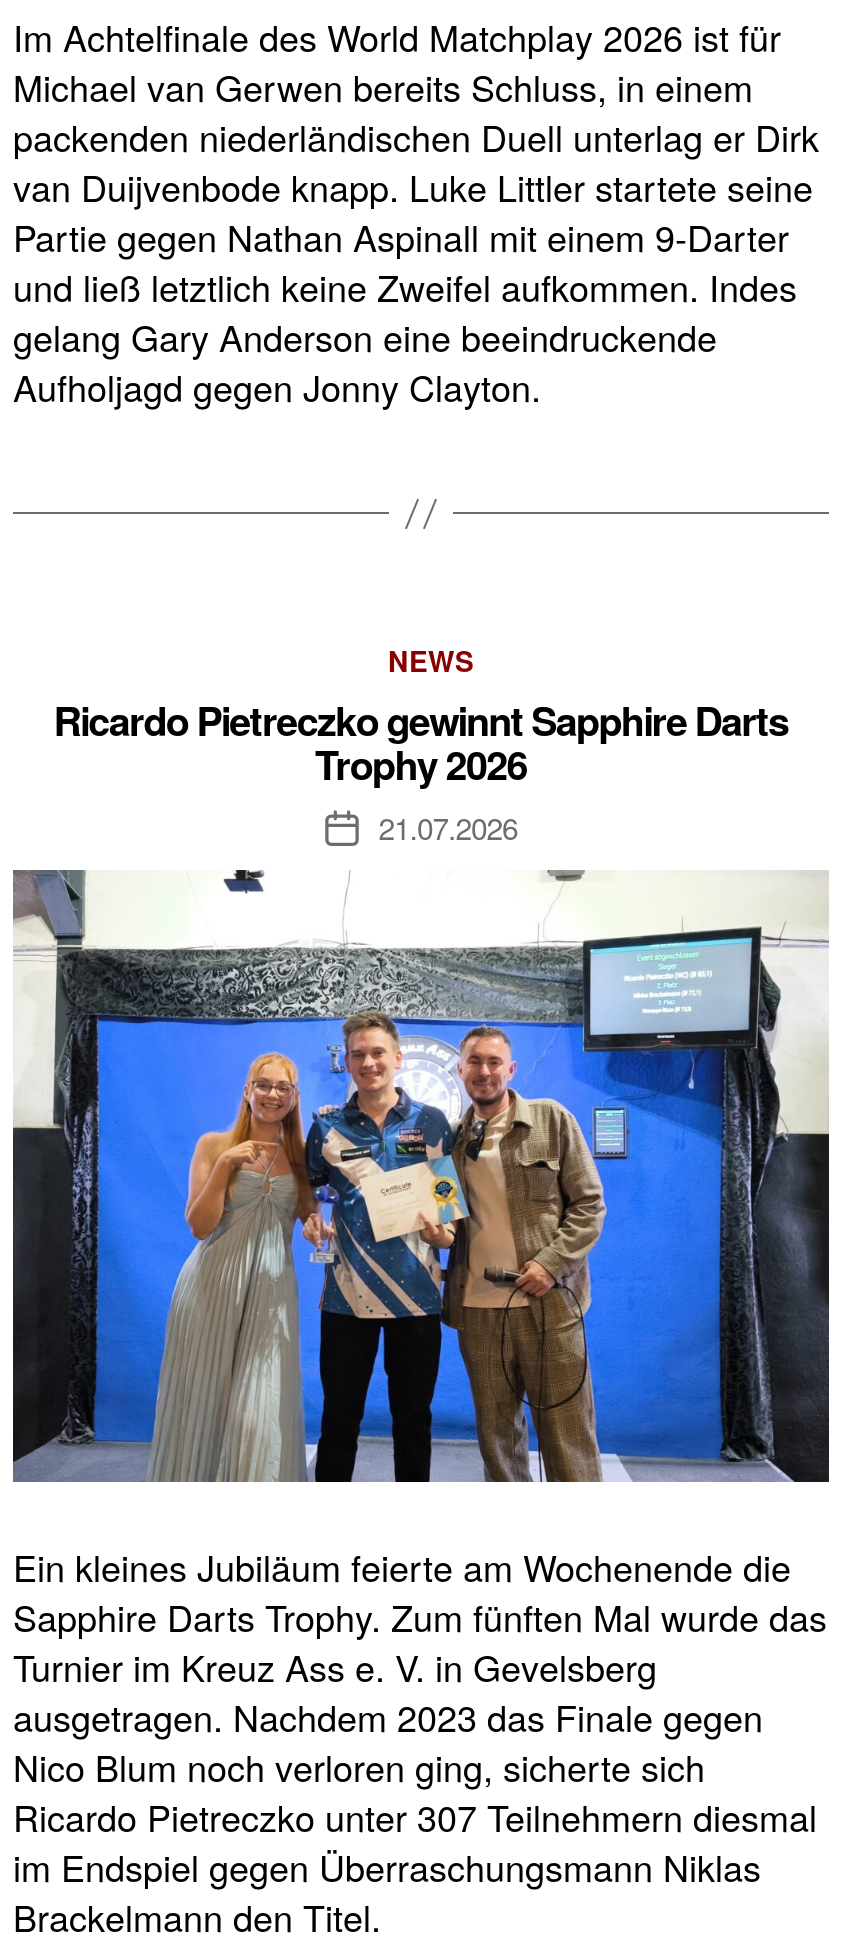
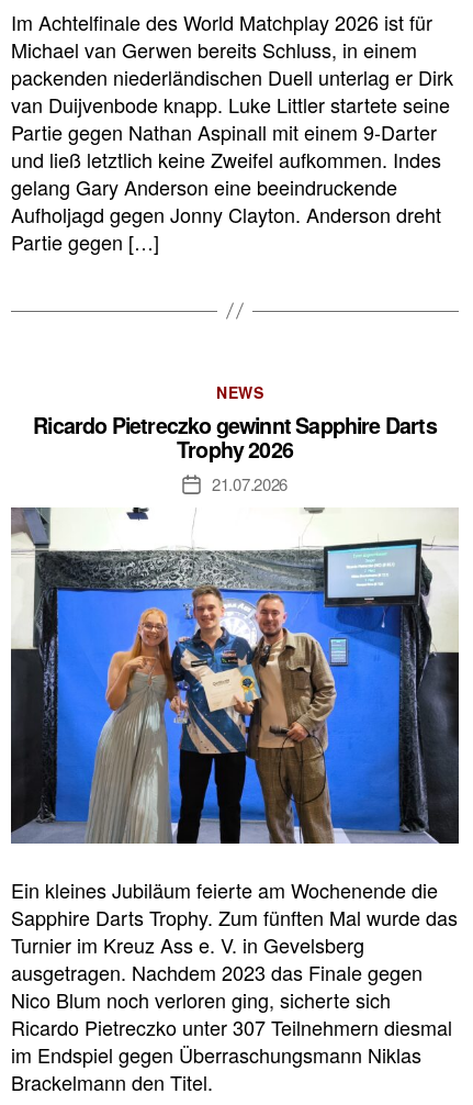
- Aufholjagd gegen Jonny Clayton.
+ Aufholjagd gegen Jonny Clayton. Anderson dreht
+ Partie gegen […]
